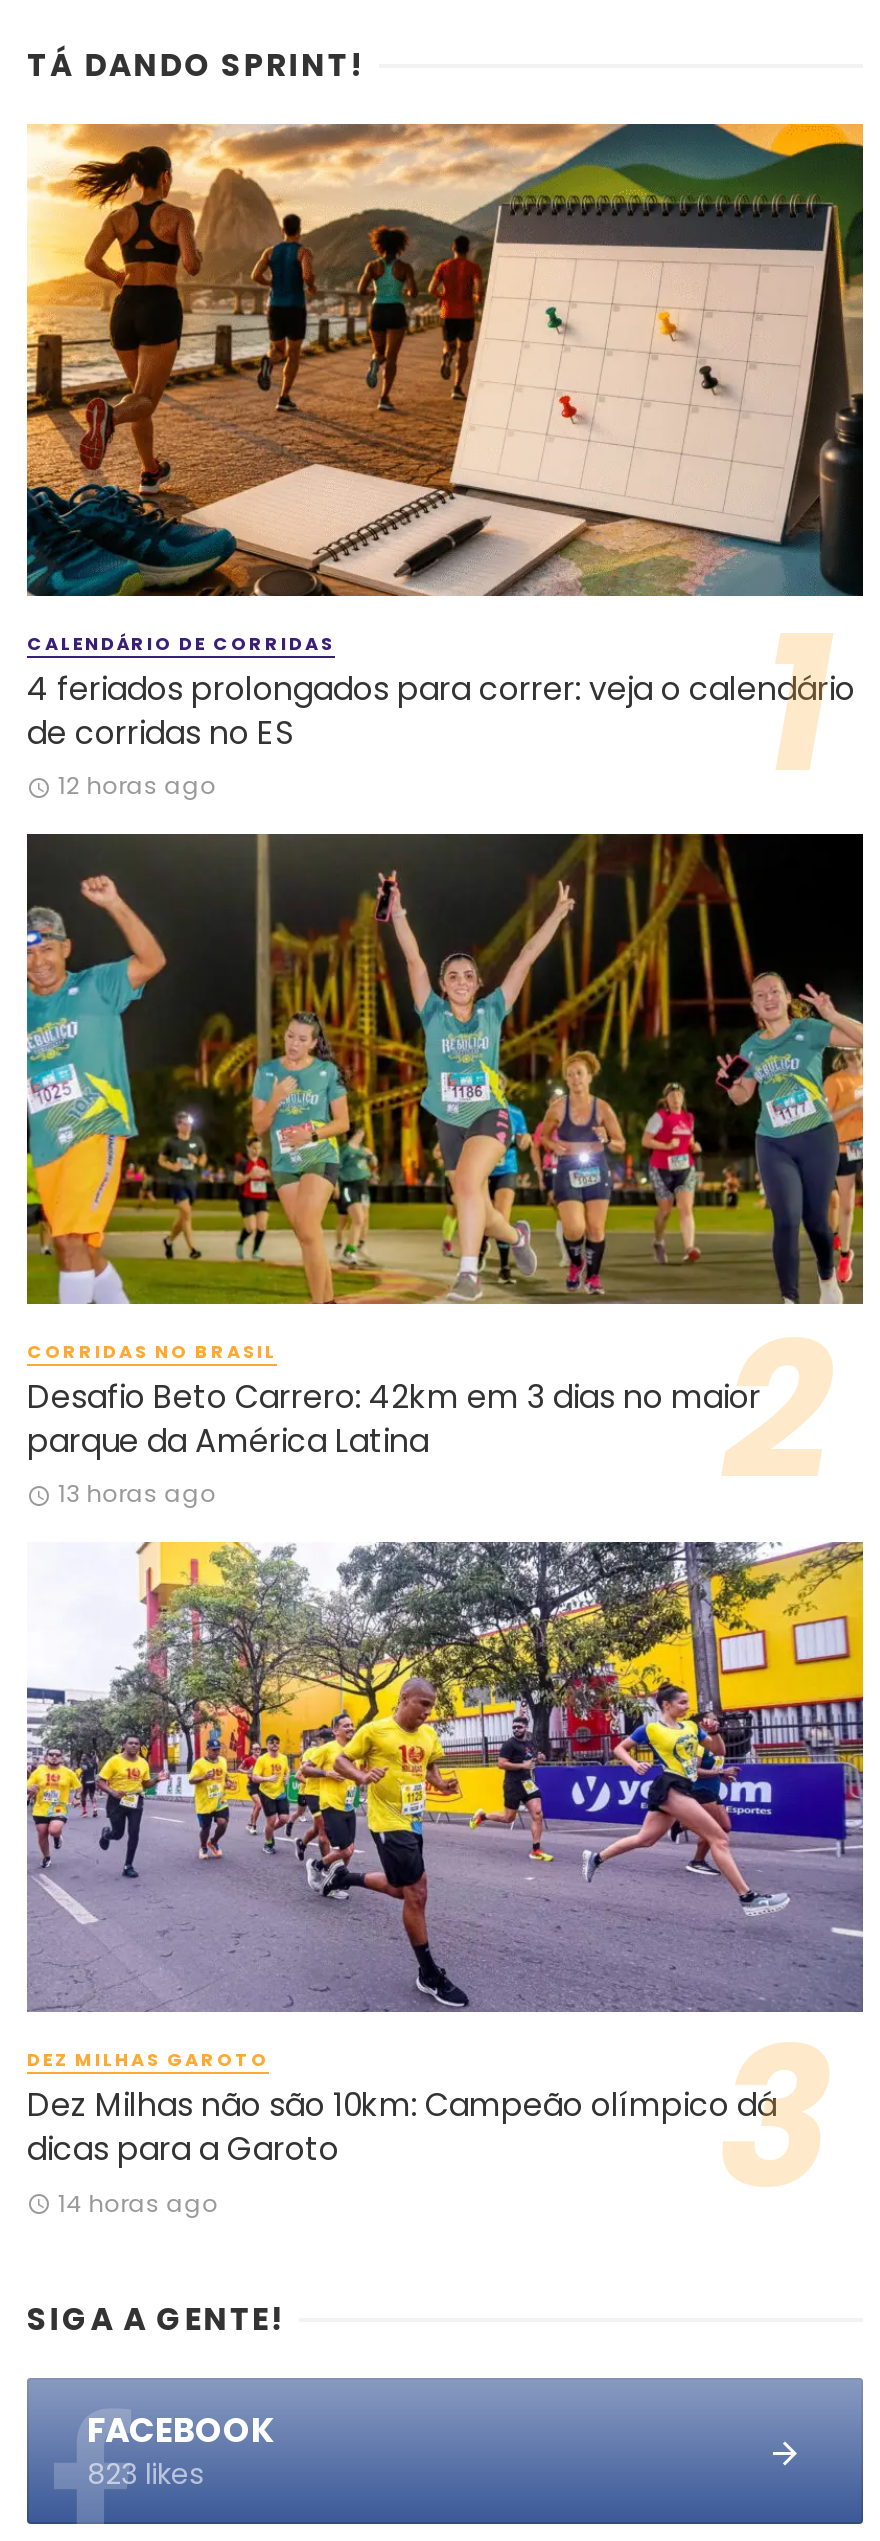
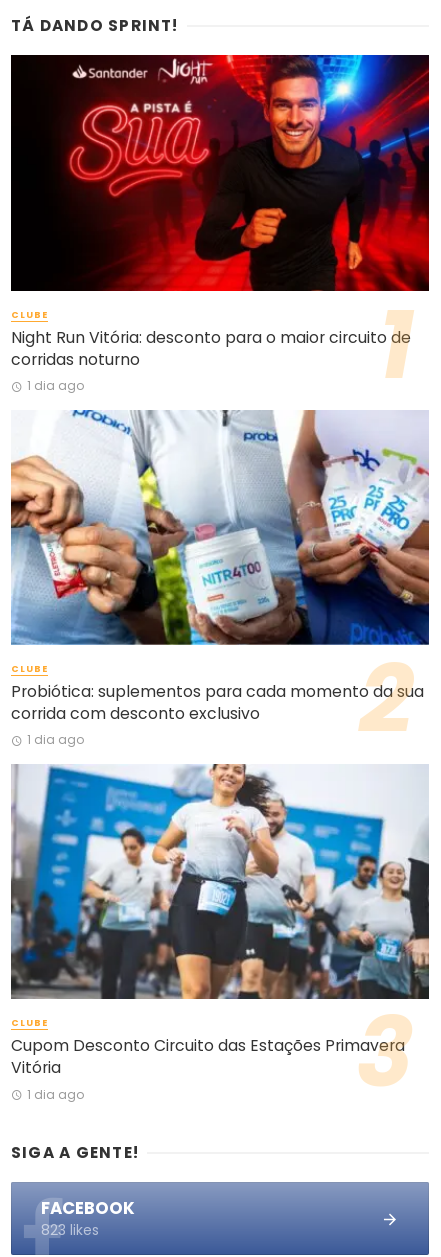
- [image]
- CALENDÁRIO DE CORRIDAS
- 4 feriados prolongados para correr: veja o calendário
- de corridas no ES
- 12 horas ago
+ [image]
+ CLUBE
+ Night Run Vitória: desconto para o maior circuito de
+ corridas noturno
+ 1 dia ago

- [image]
- CORRIDAS NO BRASIL
- Desafio Beto Carrero: 42km em 3 dias no maior
- parque da América Latina
- 13 horas ago
+ [image]
+ CLUBE
+ Probiótica: suplementos para cada momento da sua
+ corrida com desconto exclusivo
+ 1 dia ago

- [image]
- DEZ MILHAS GAROTO
- Dez Milhas não são 10km: Campeão olímpico dá
- dicas para a Garoto
- 14 horas ago
+ [image]
+ CLUBE
+ Cupom Desconto Circuito das Estações Primavera
+ Vitória
+ 1 dia ago
